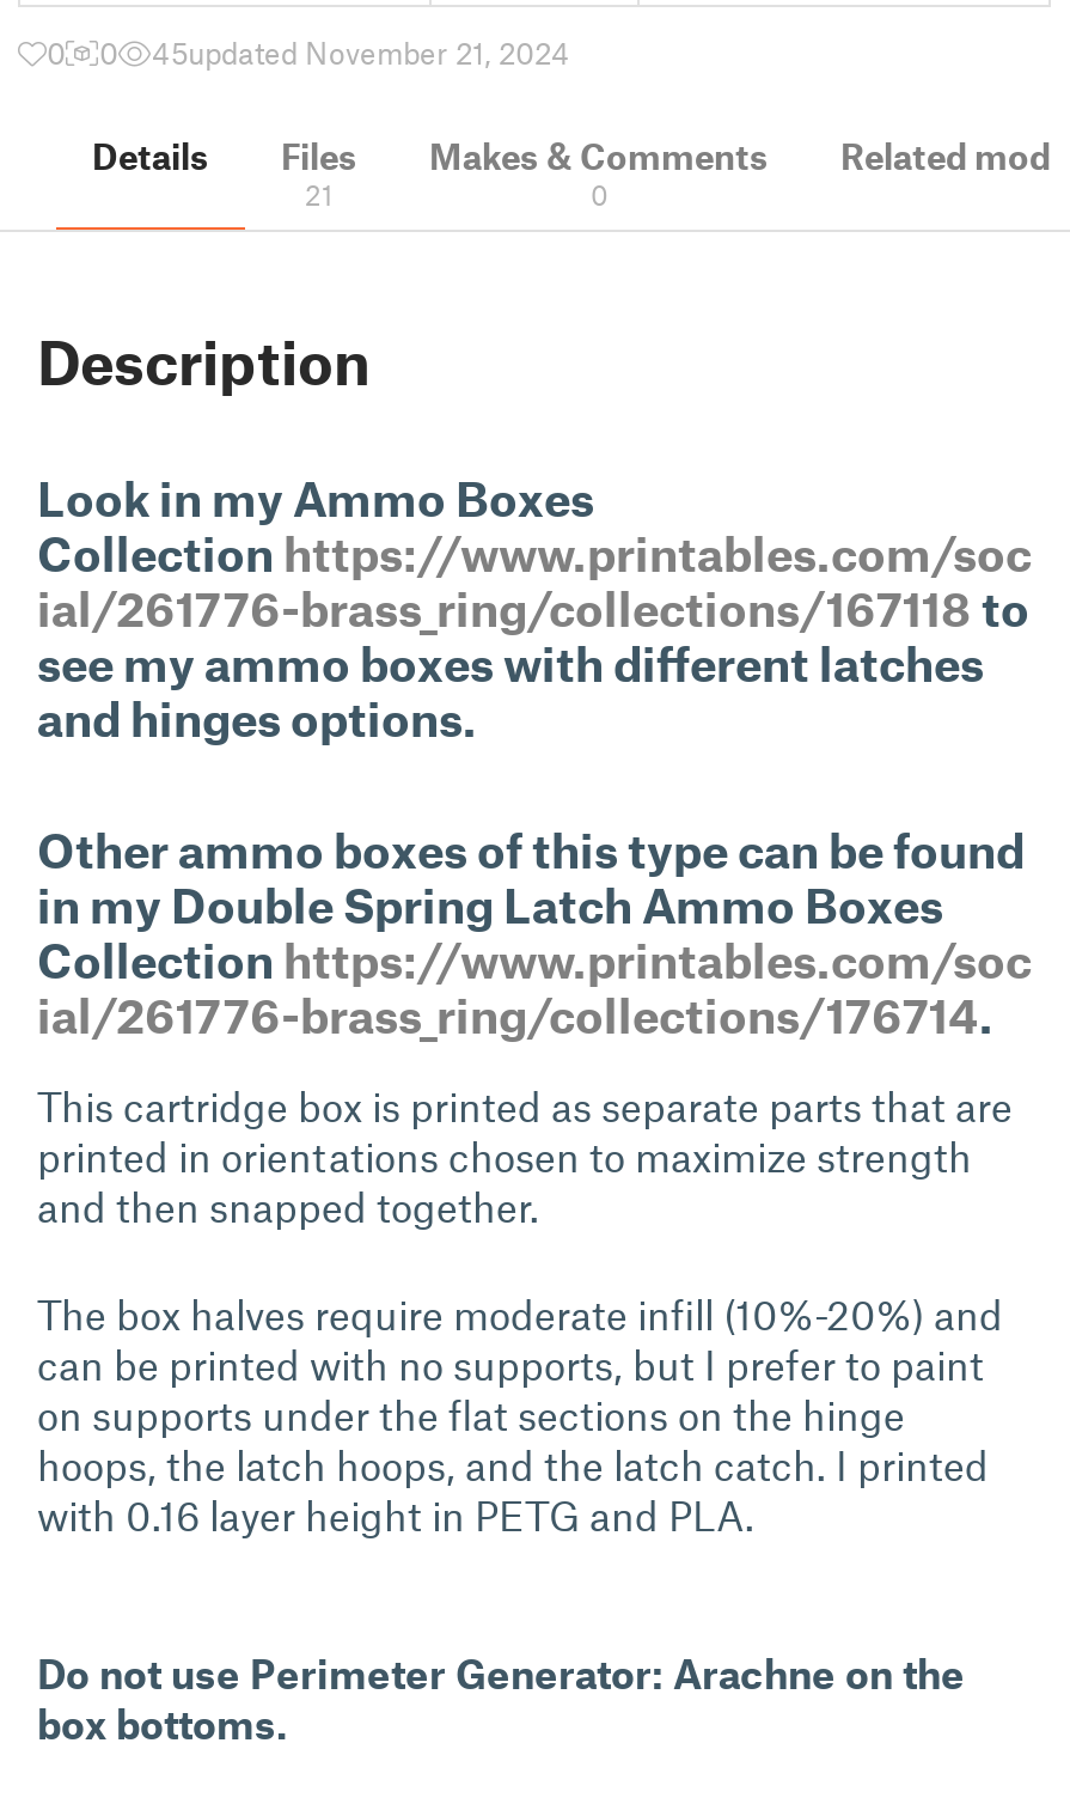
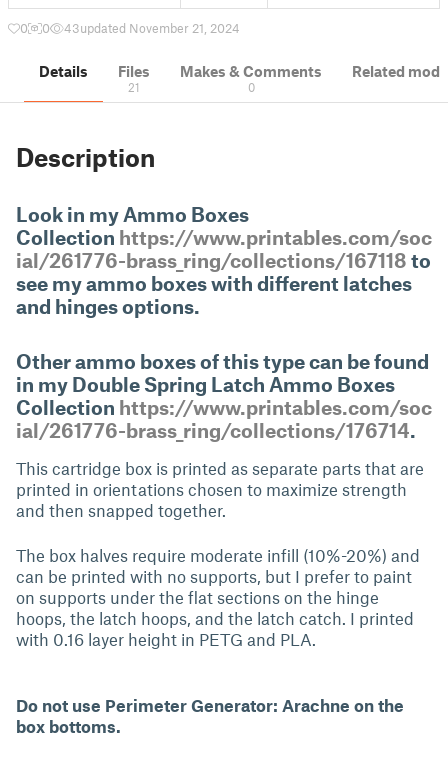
- 45updated November 21, 2024
+ 43updated November 21, 2024
